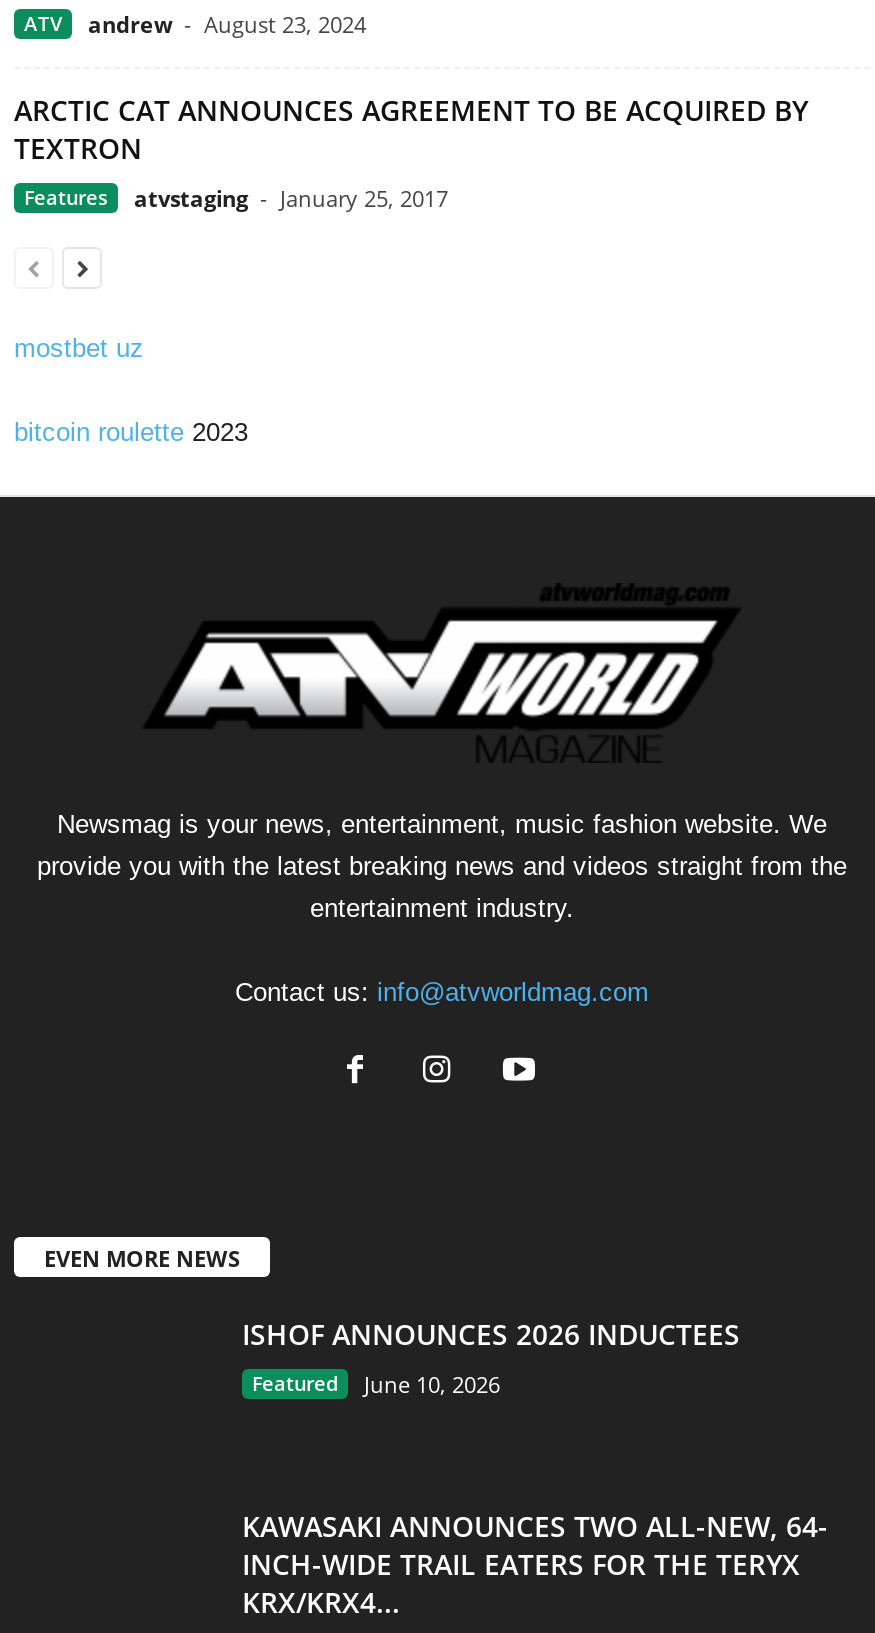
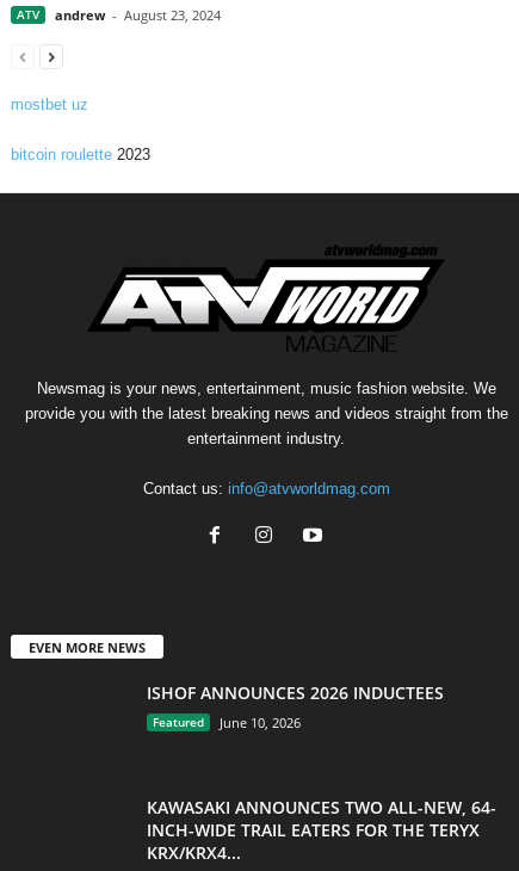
- ARCTIC CAT ANNOUNCES AGREEMENT TO BE ACQUIRED BY
- TEXTRON
- Features
- atvstaging - January 25, 2017
